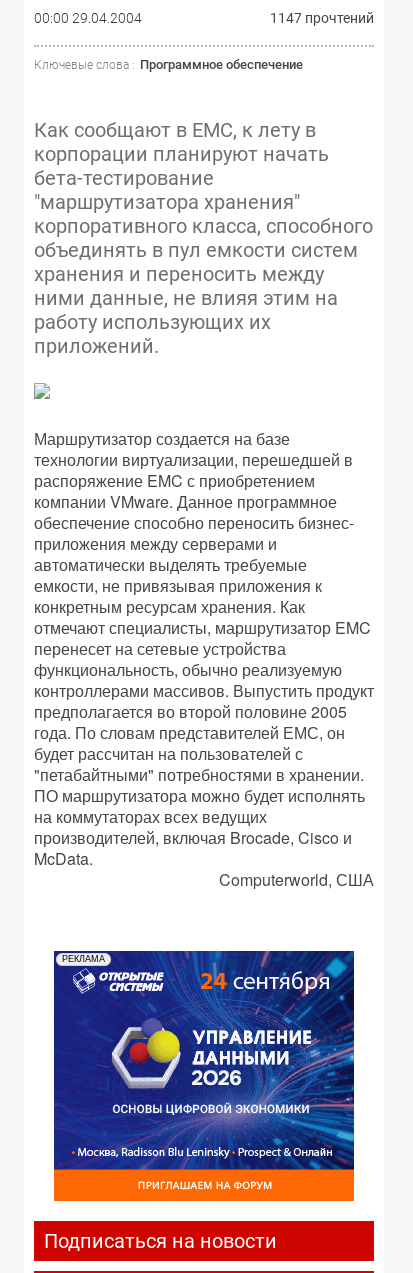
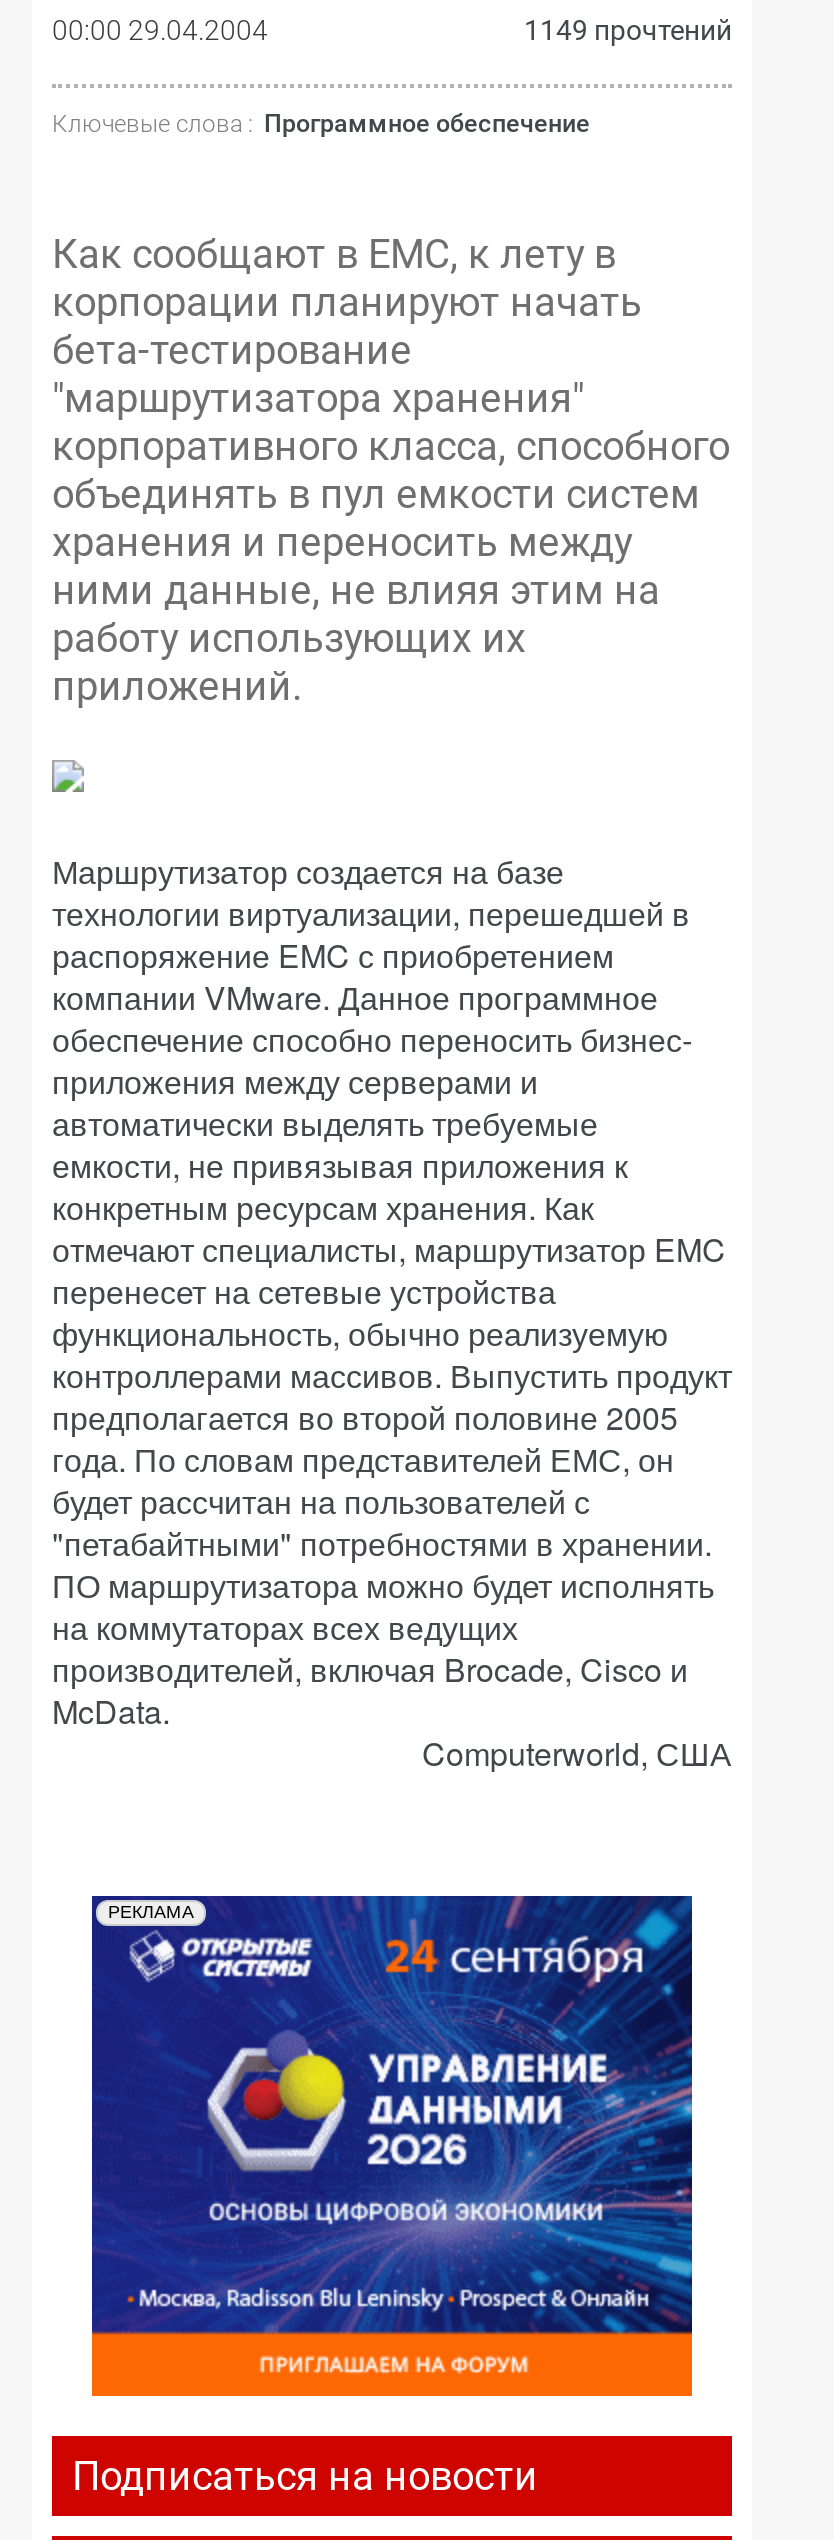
- 1147 прочтений
+ 1149 прочтений
